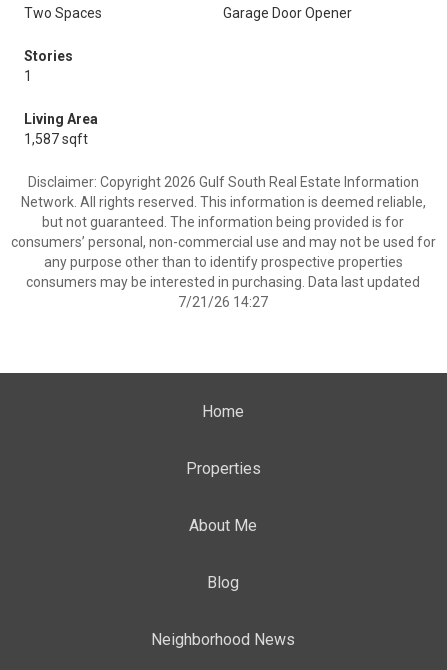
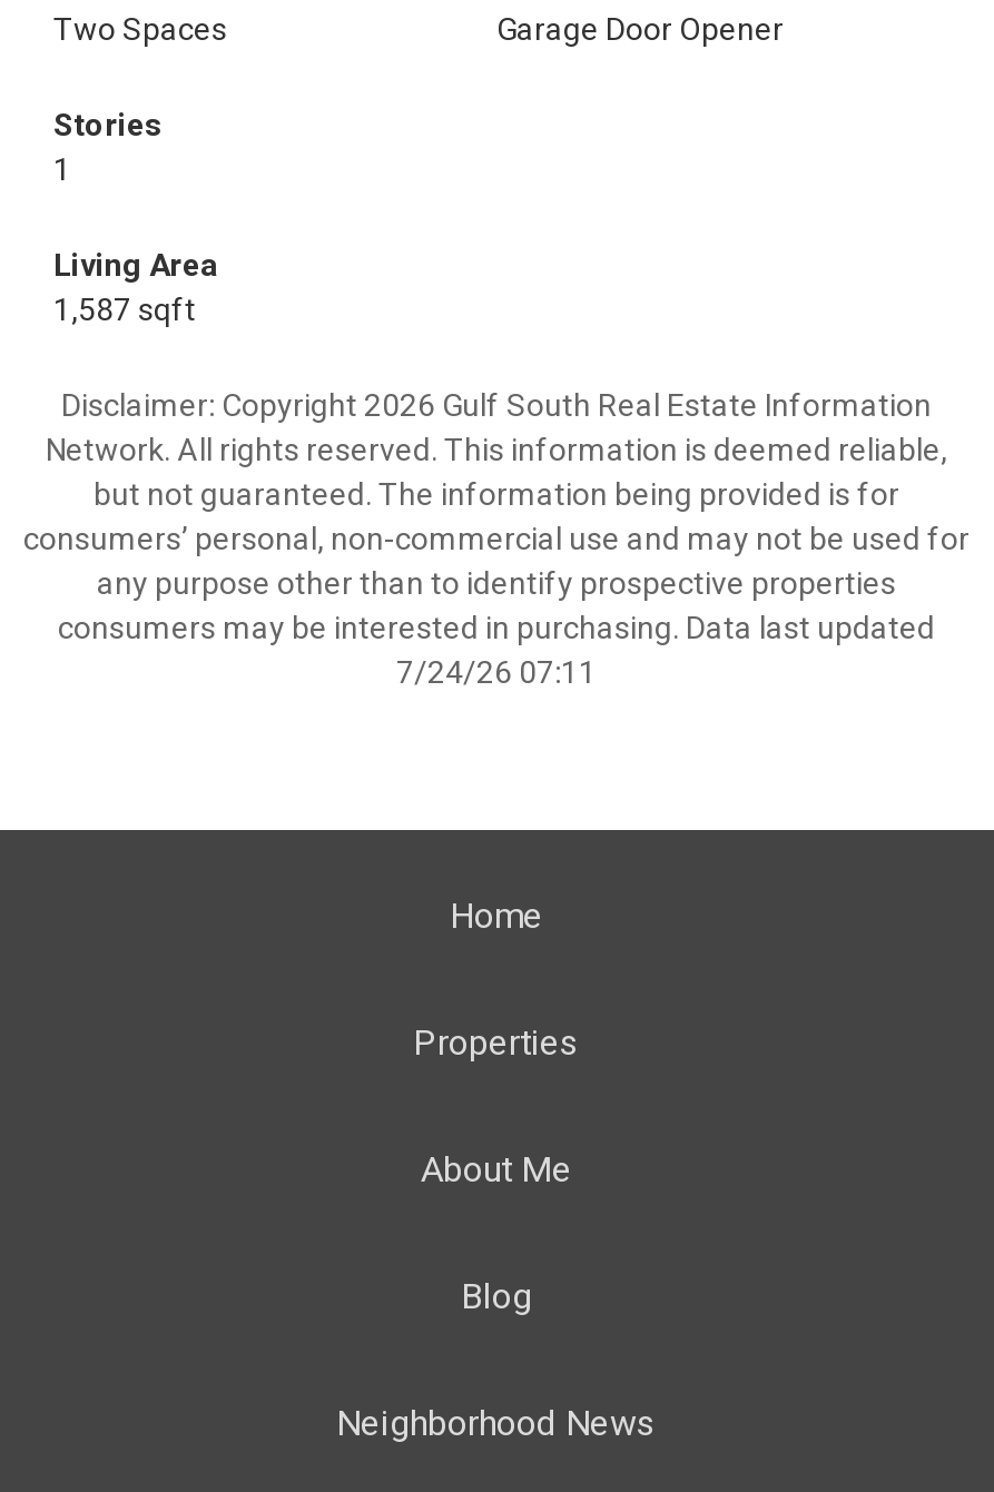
- 7/21/26 14:27
+ 7/24/26 07:11
